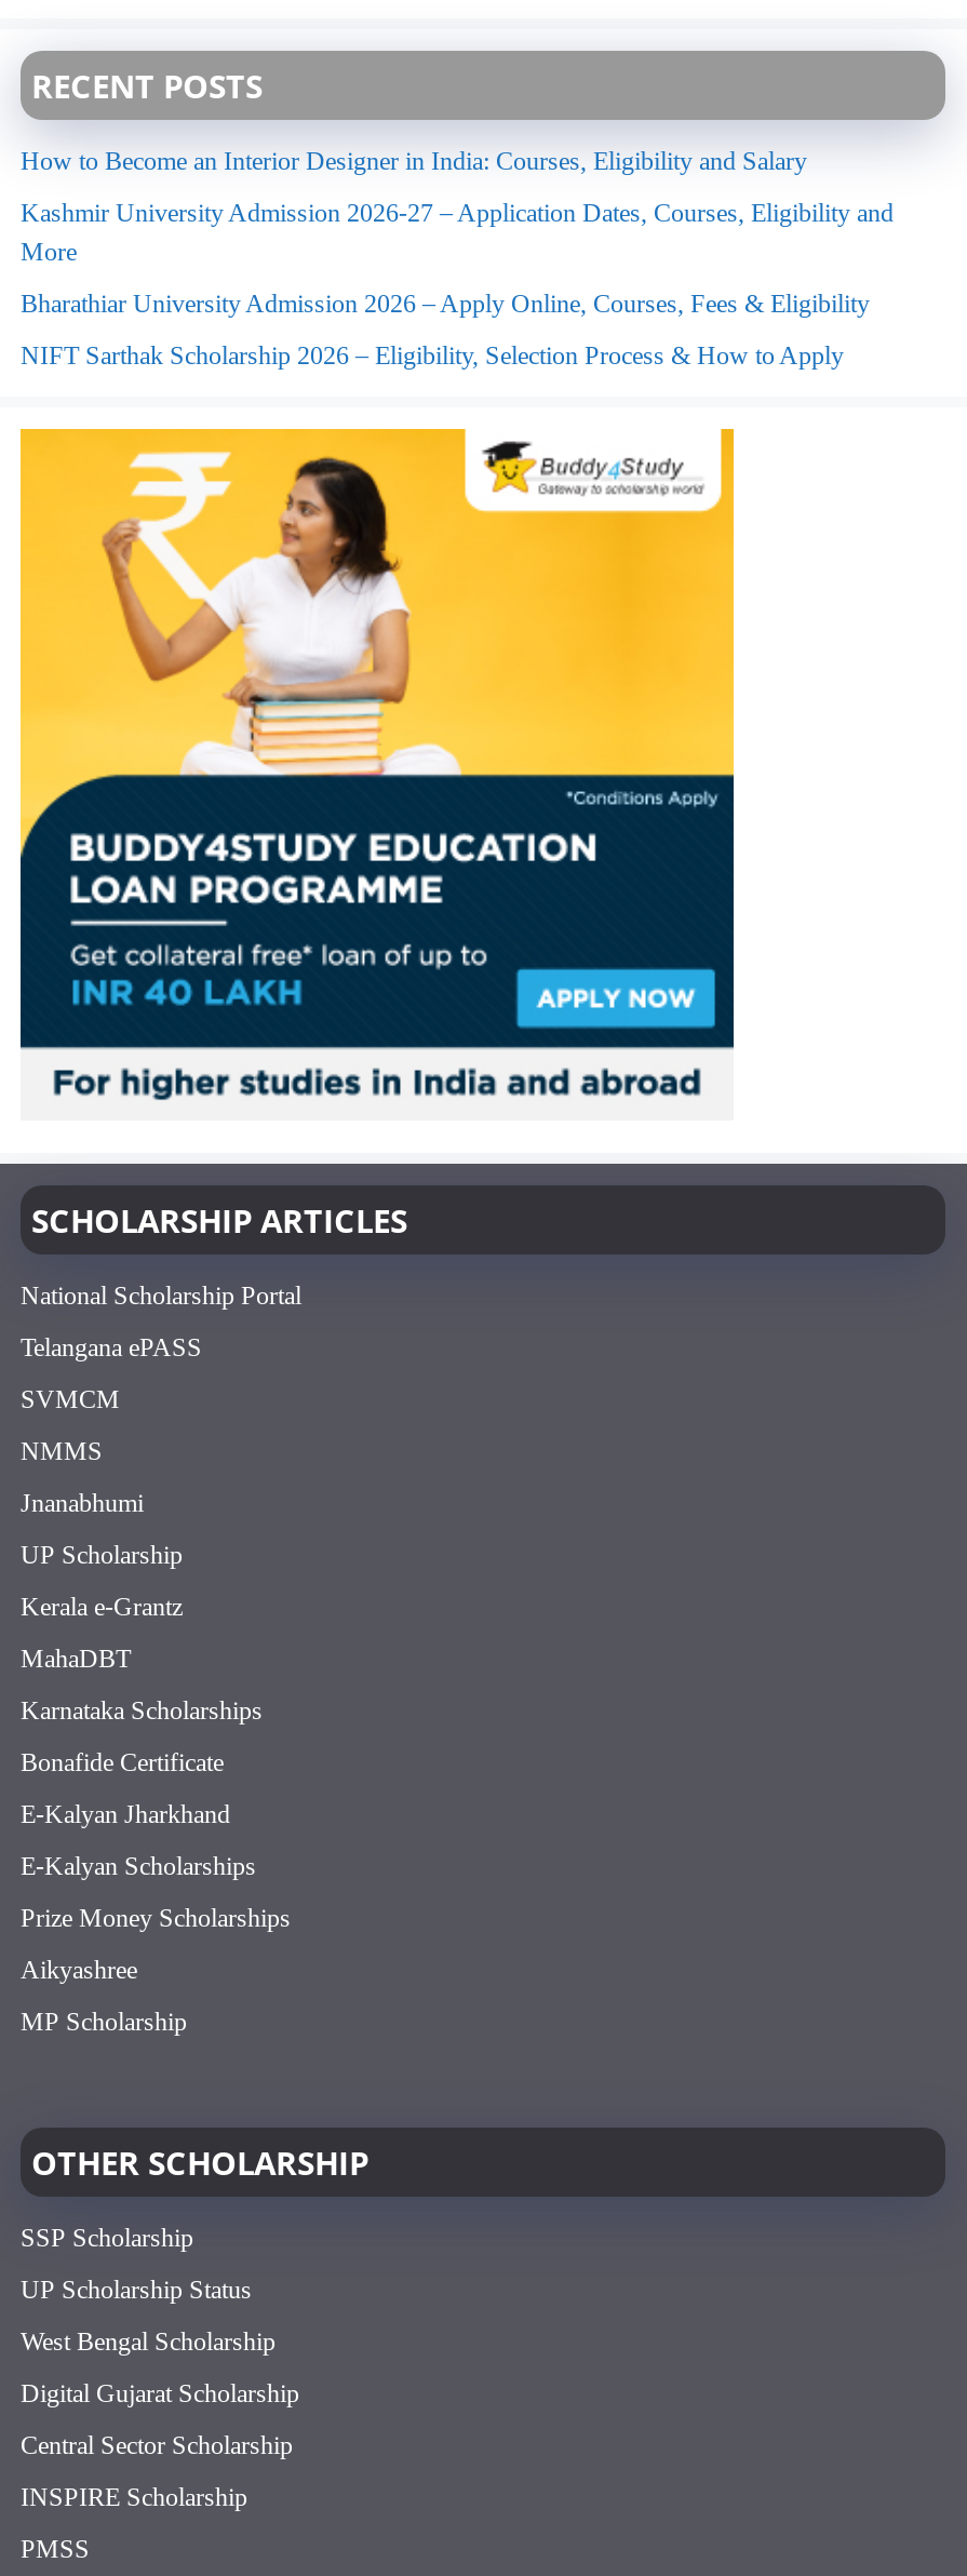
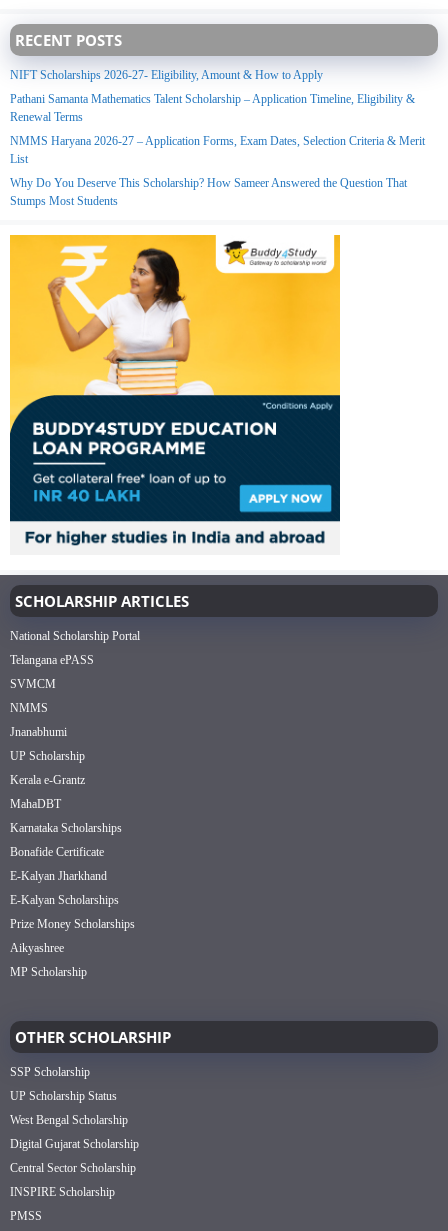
- How to Become an Interior Designer in India: Courses, Eligibility and Salary
+ NIFT Scholarships 2026-27- Eligibility, Amount & How to Apply

- Kashmir University Admission 2026-27 – Application Dates, Courses, Eligibility and
- More
+ Pathani Samanta Mathematics Talent Scholarship – Application Timeline, Eligibility &
+ Renewal Terms

- Bharathiar University Admission 2026 – Apply Online, Courses, Fees & Eligibility
+ NMMS Haryana 2026-27 – Application Forms, Exam Dates, Selection Criteria & Merit
+ List

- NIFT Sarthak Scholarship 2026 – Eligibility, Selection Process & How to Apply
+ Why Do You Deserve This Scholarship? How Sameer Answered the Question That
+ Stumps Most Students
